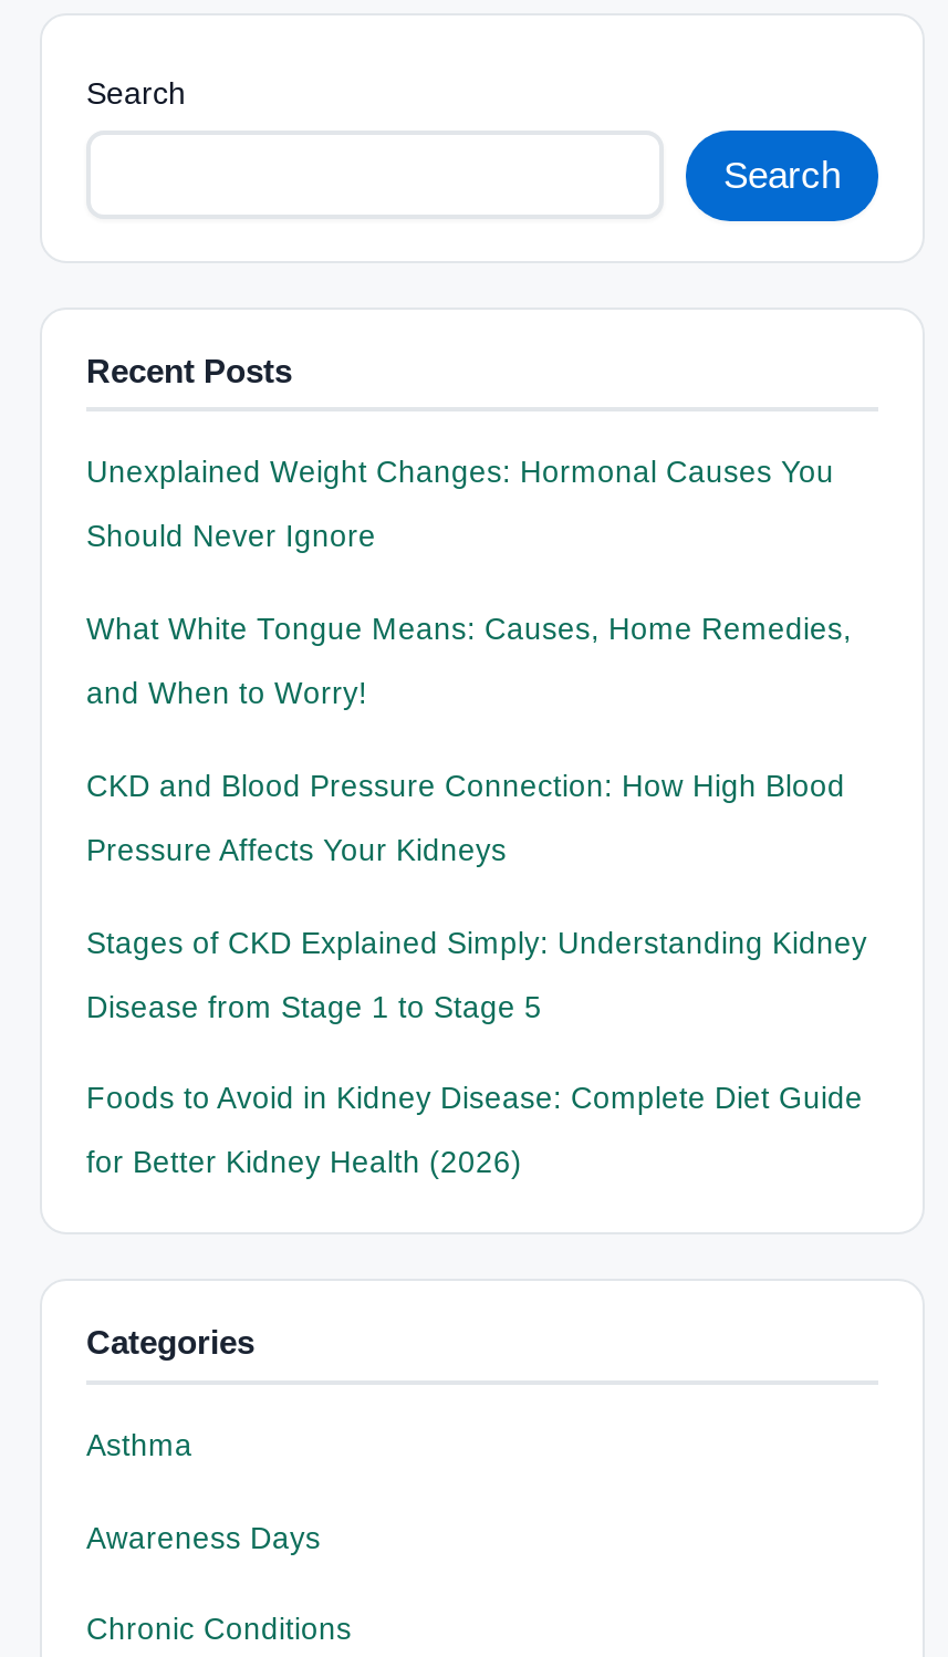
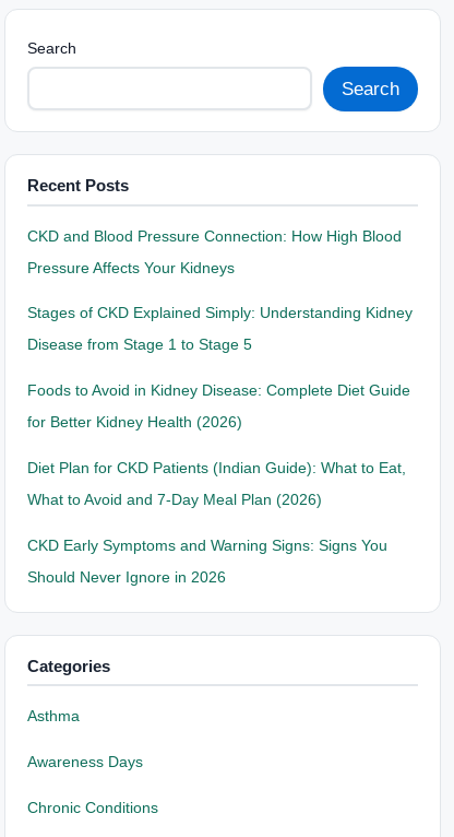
- Unexplained Weight Changes: Hormonal Causes You
- Should Never Ignore
- What White Tongue Means: Causes, Home Remedies,
- and When to Worry!

moved up: CKD and Blood Pressure Connection: How High Blood | Pressure Affects Your Kidneys | Stages of CKD Explained Simply: Understanding Kidney | Disease from Stage 1 to Stage 5 | Foods to Avoid in Kidney Disease: Complete Diet Guide | for Better Kidney Health (2026)

+ Diet Plan for CKD Patients (Indian Guide): What to Eat,
+ What to Avoid and 7-Day Meal Plan (2026)
+ CKD Early Symptoms and Warning Signs: Signs You
+ Should Never Ignore in 2026
